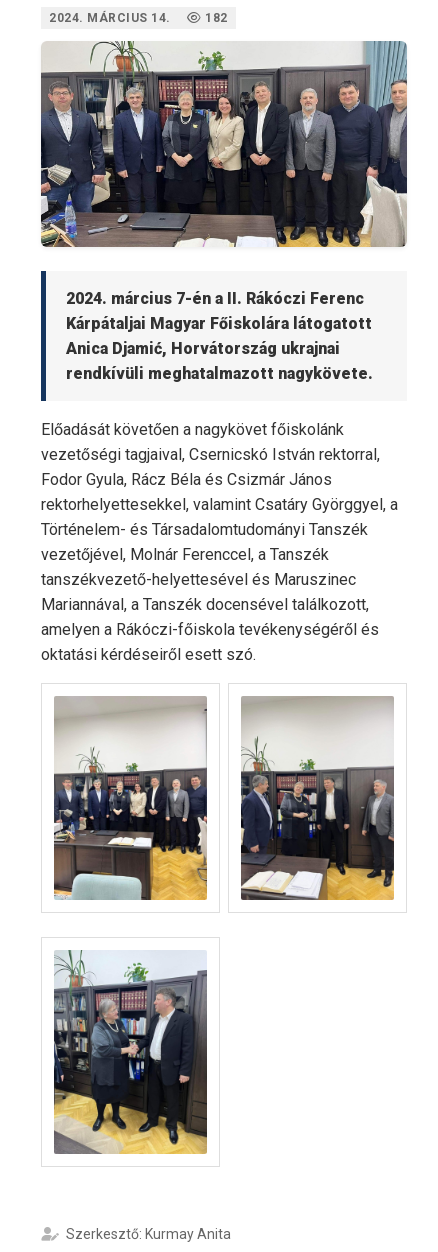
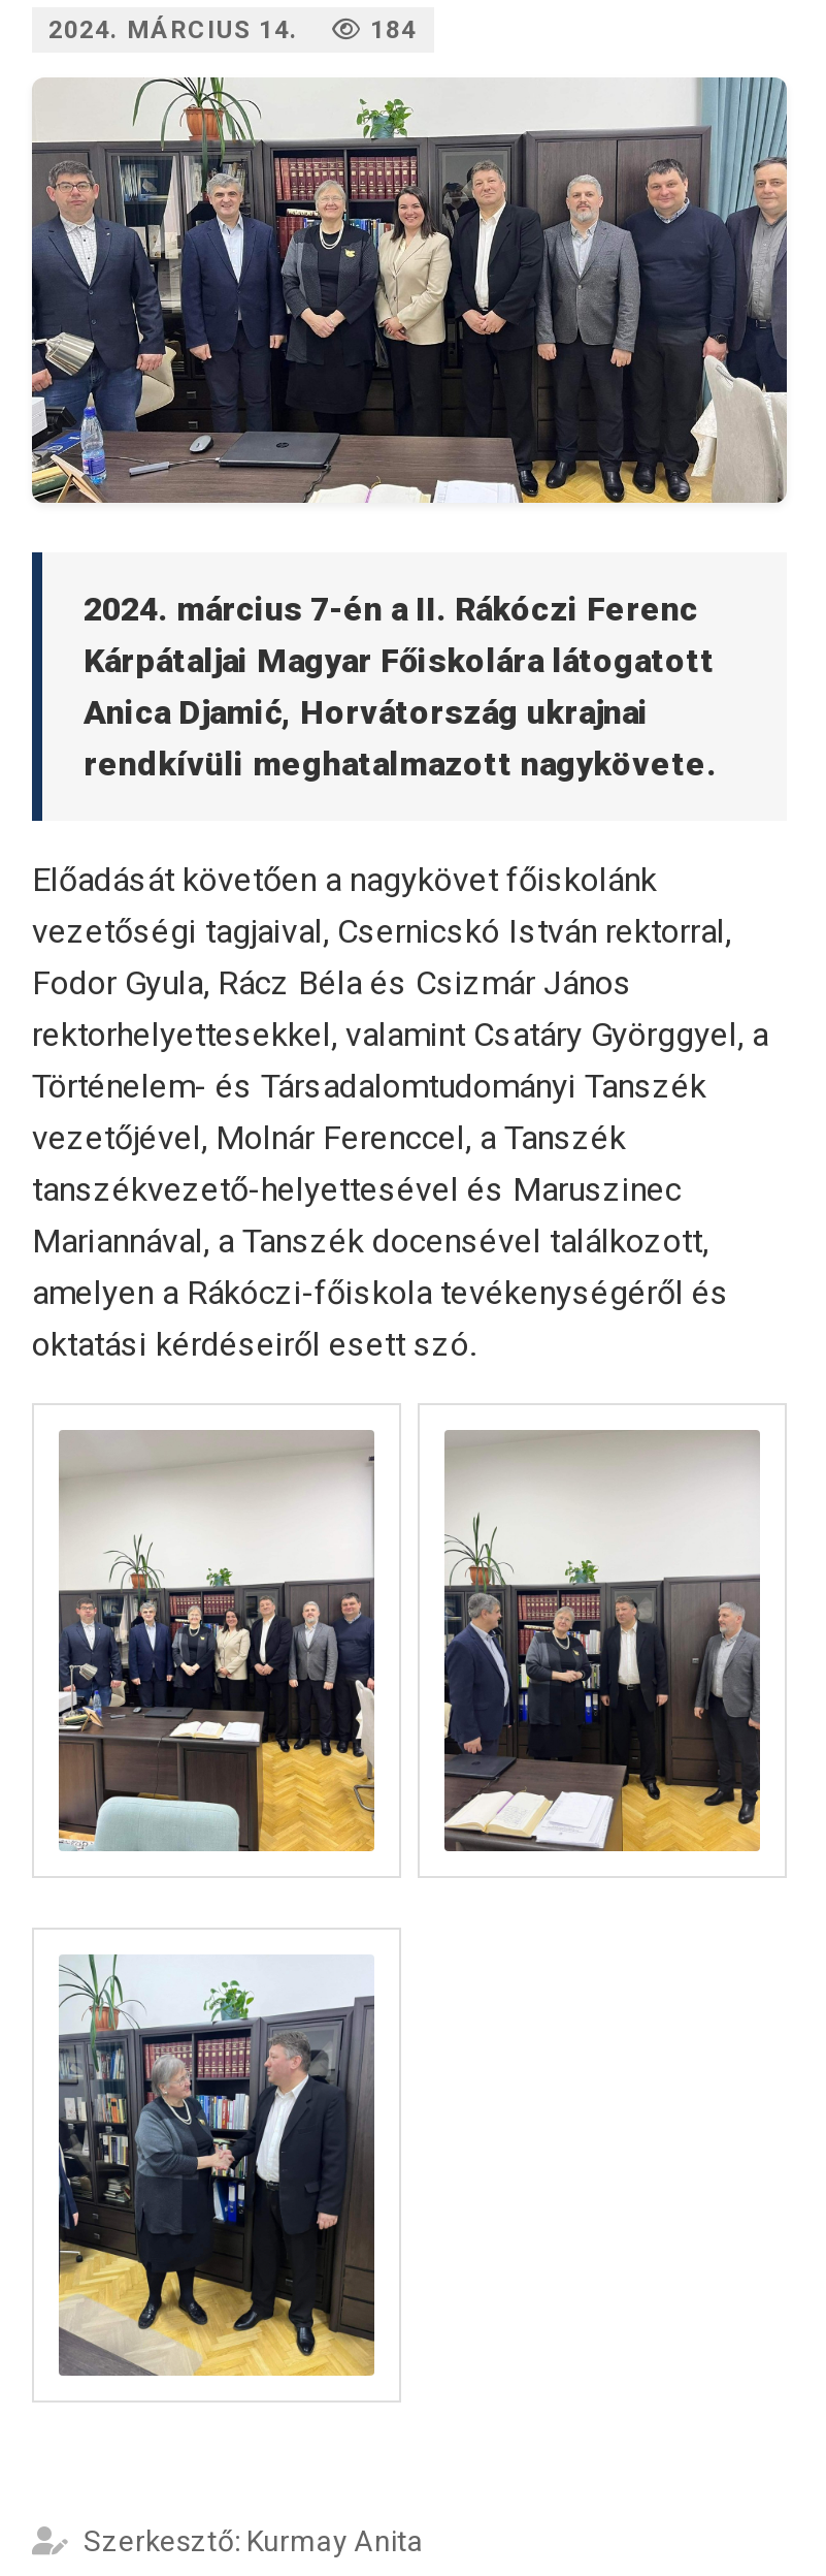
- 182
+ 184
